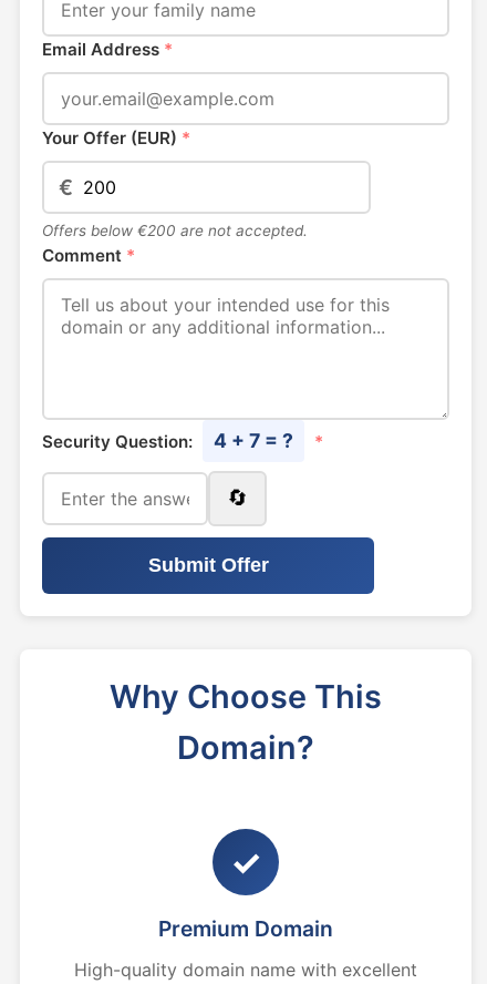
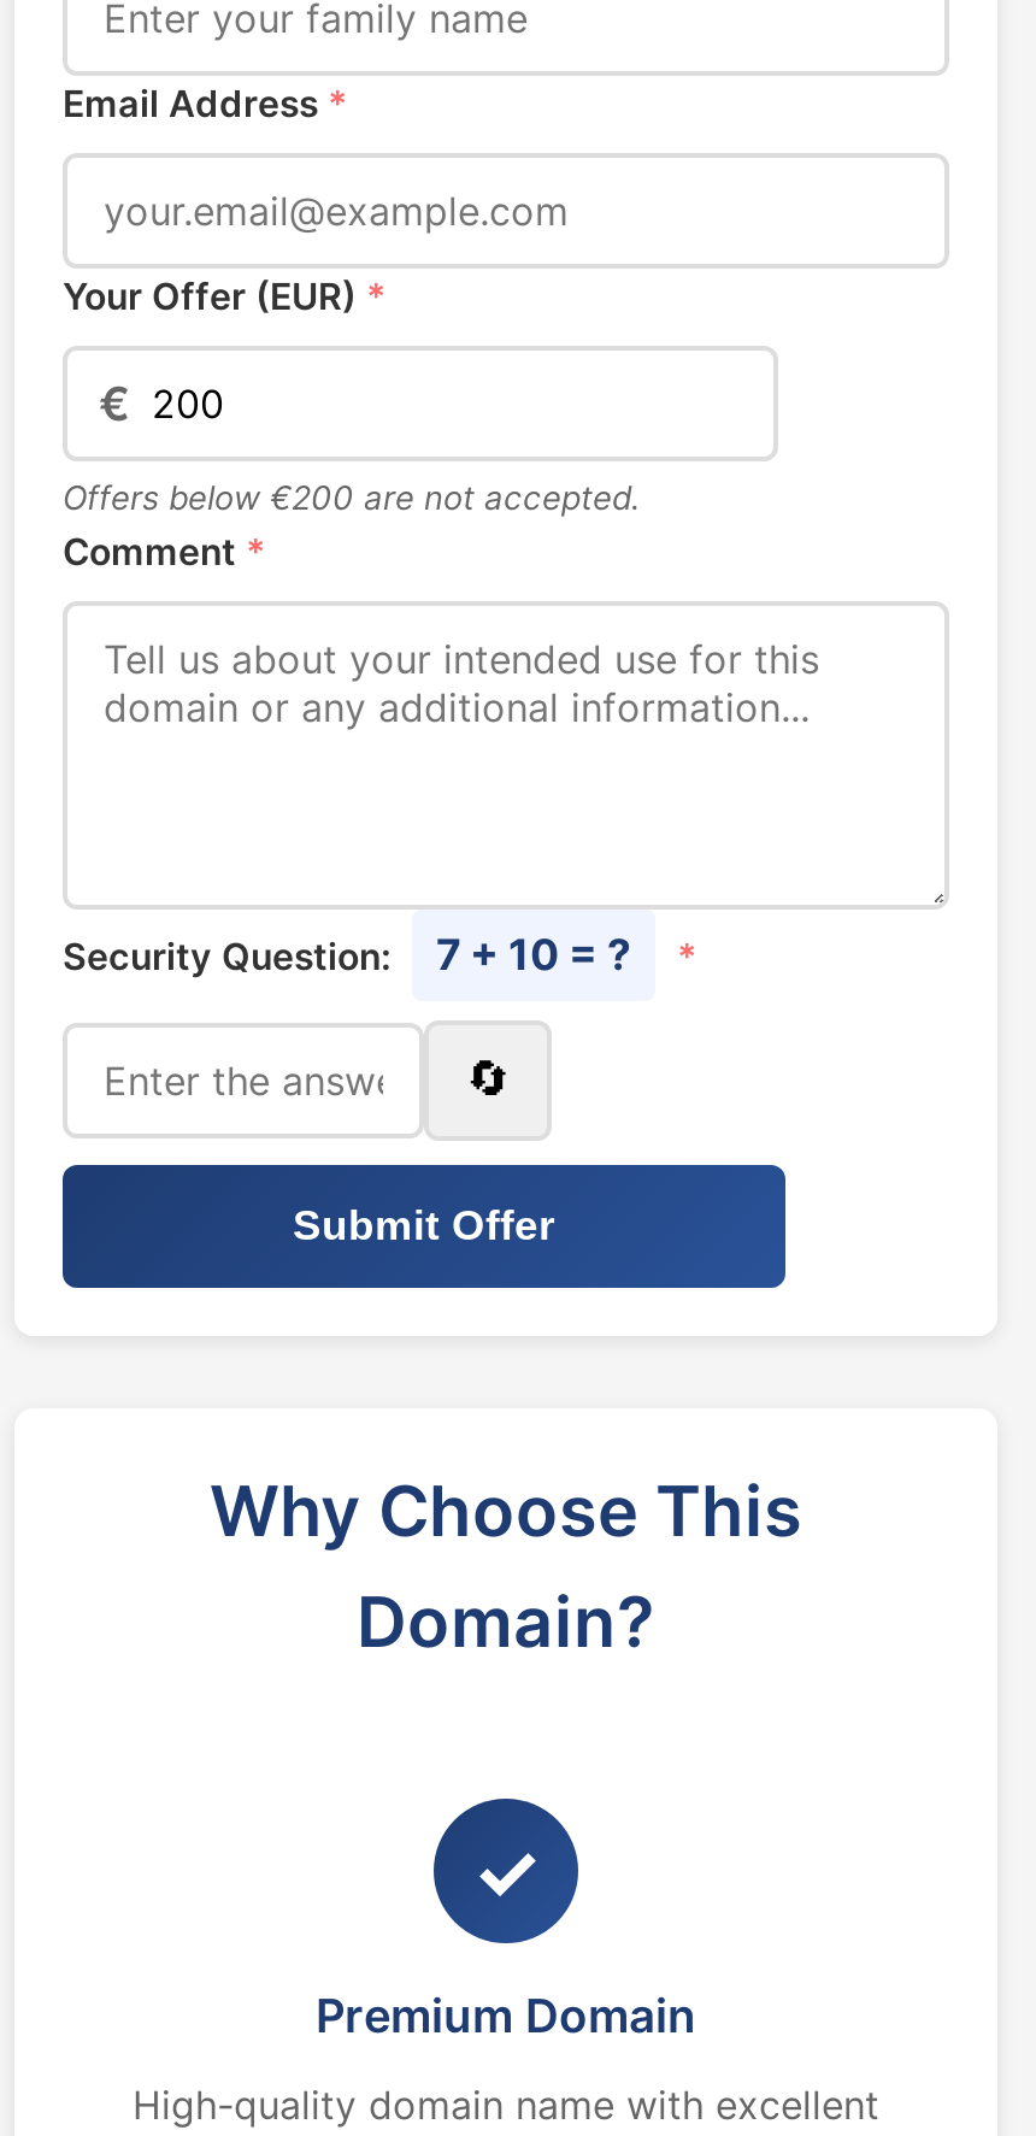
- 4 + 7 = ?
+ 7 + 10 = ?
